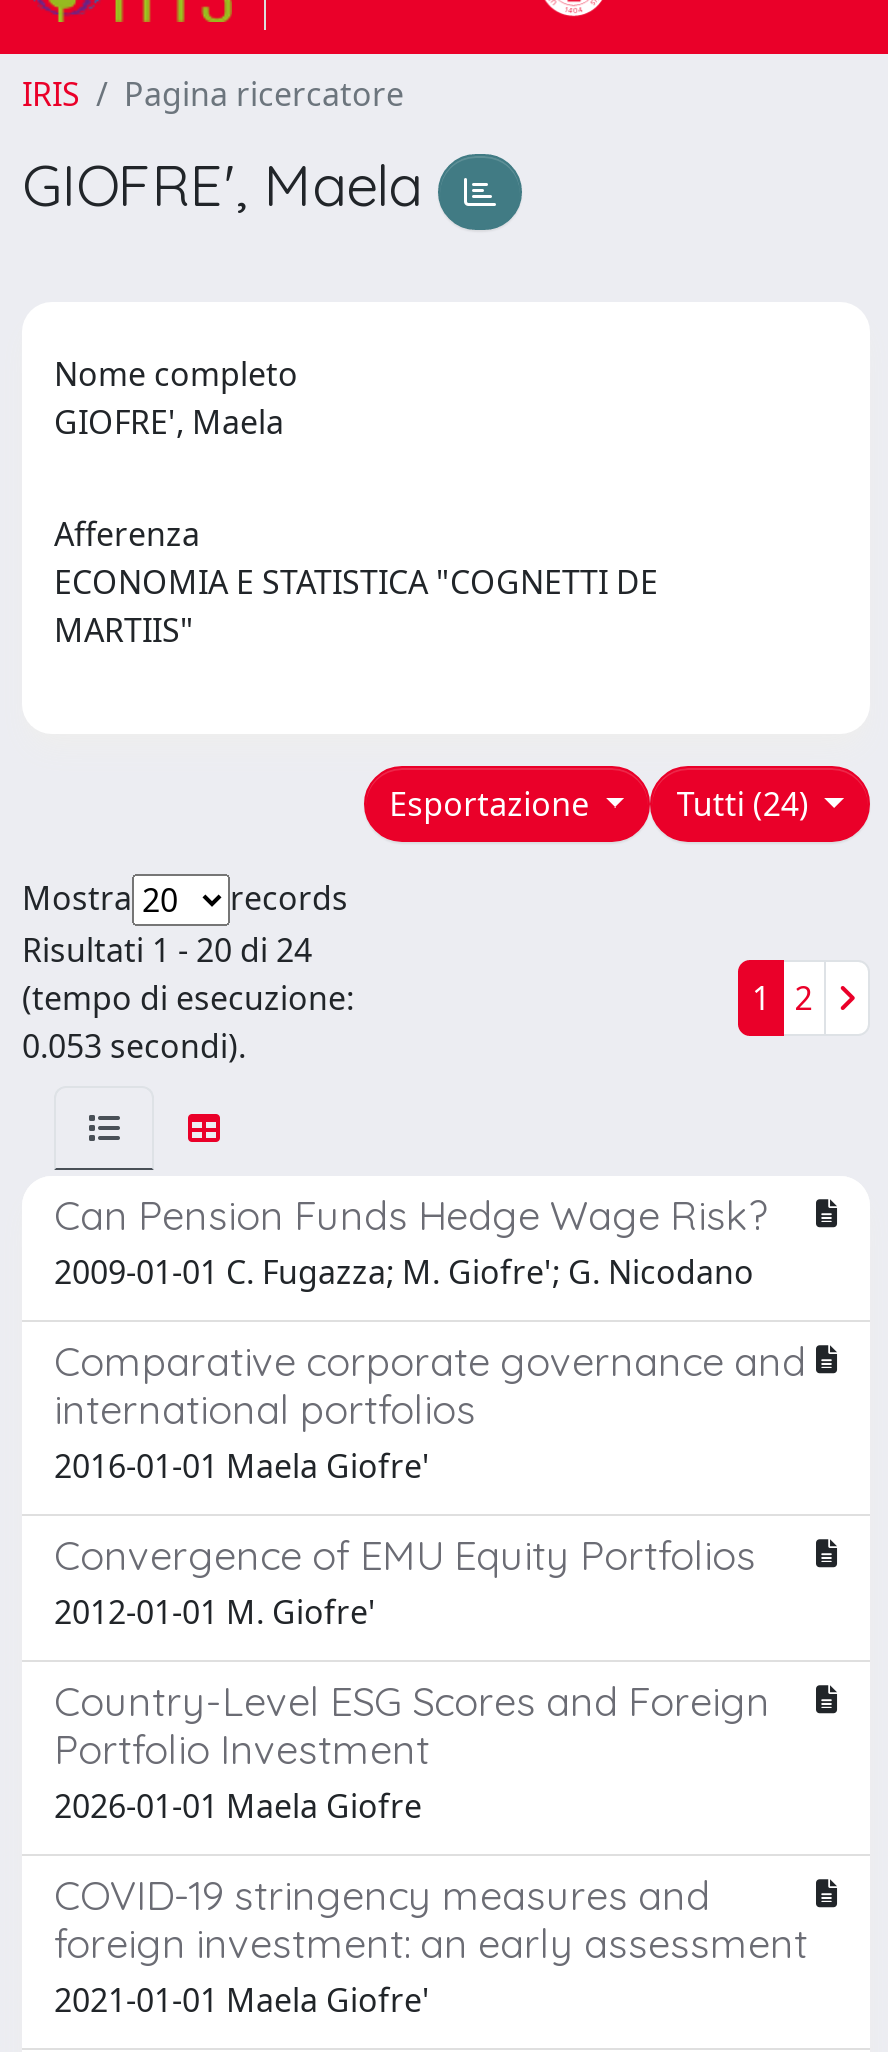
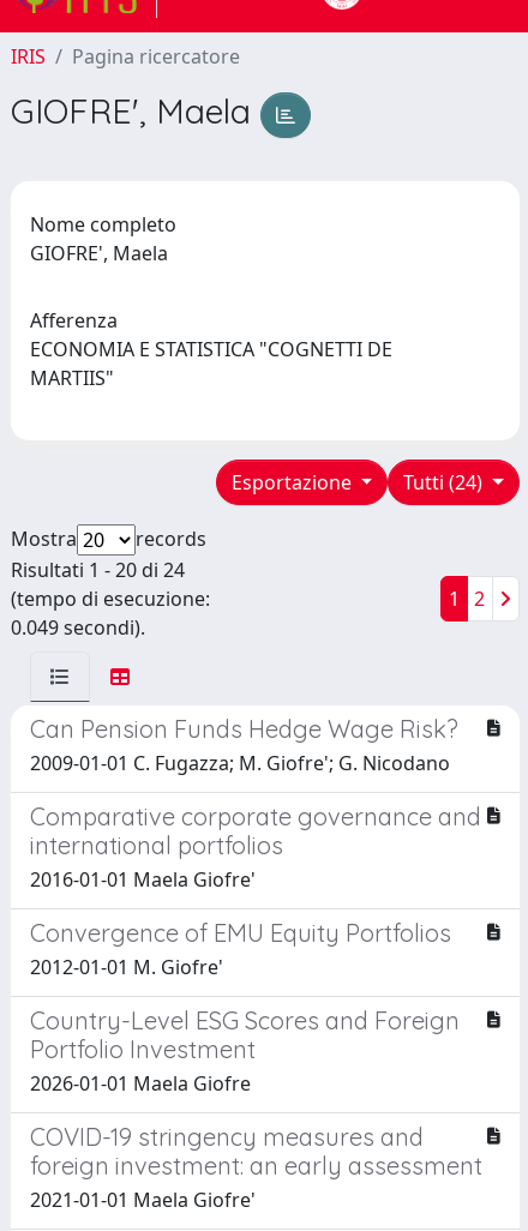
- 0.053 secondi).
+ 0.049 secondi).
